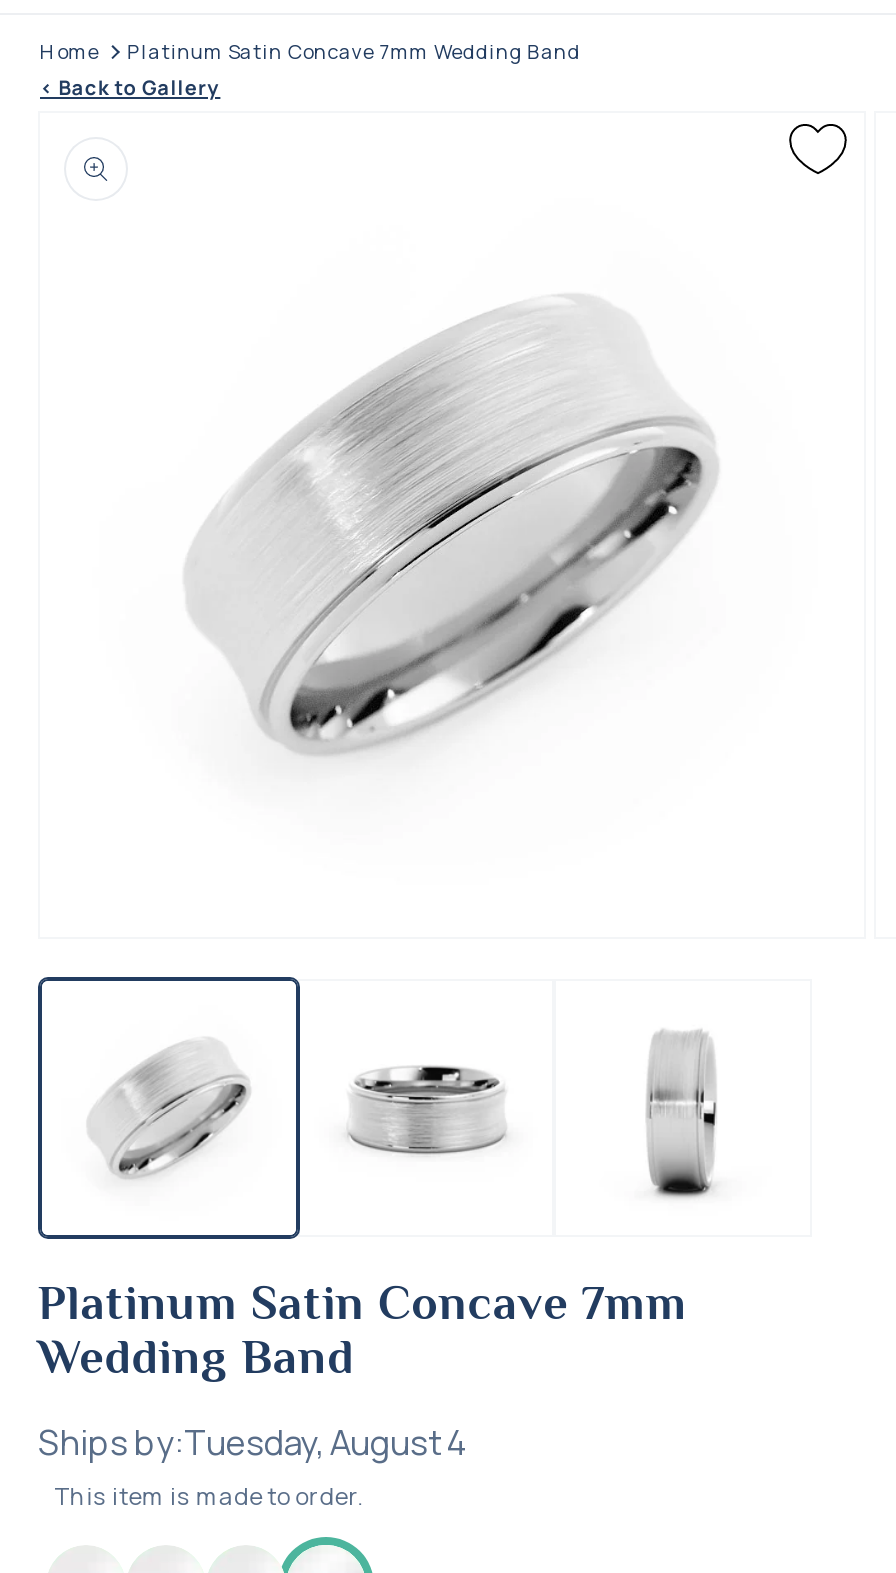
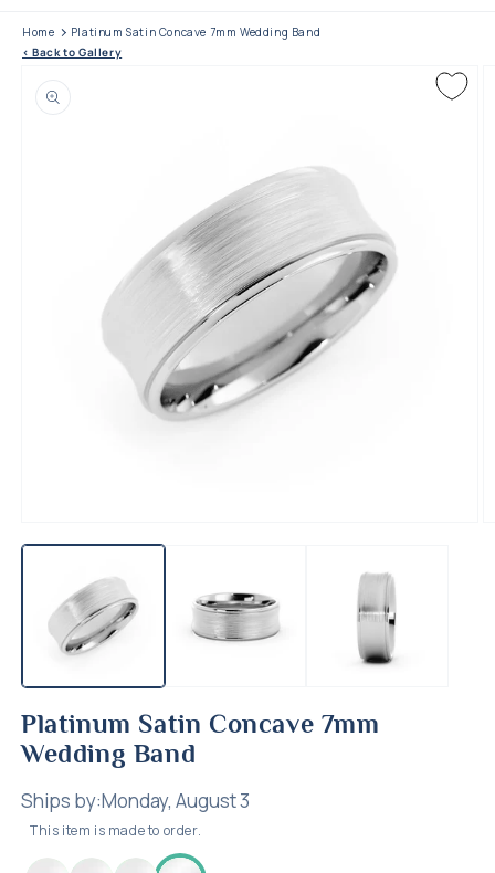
- Ships by:Tuesday, August 4
+ Ships by:Monday, August 3
